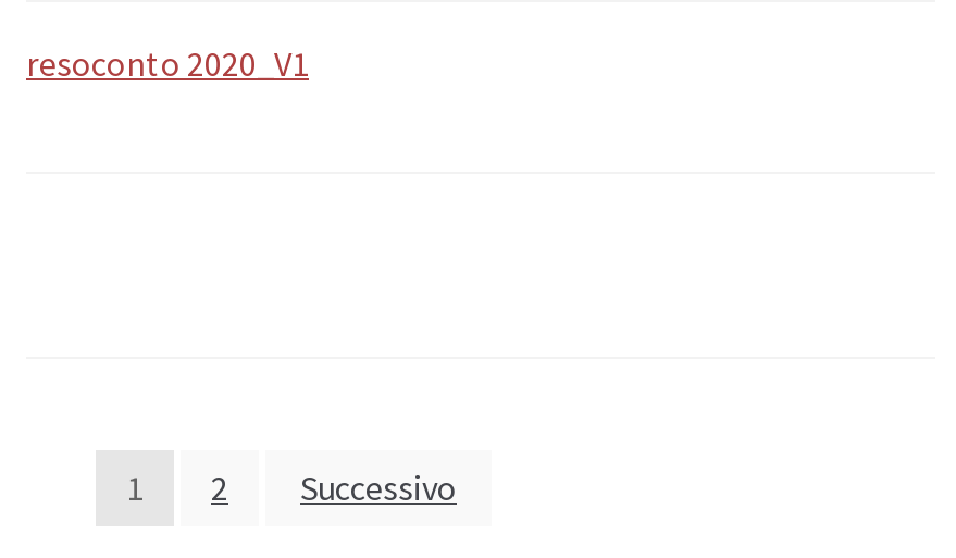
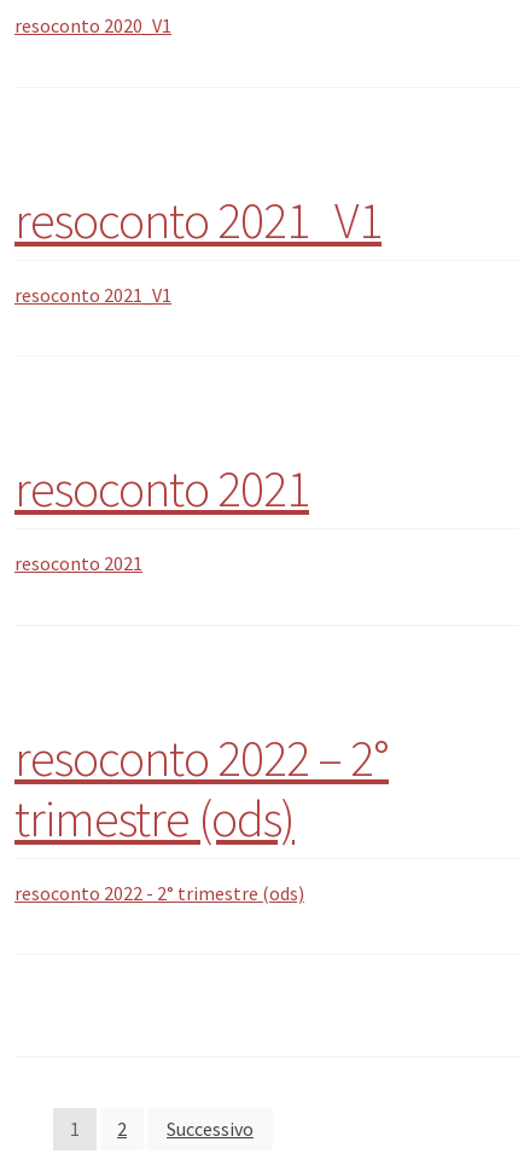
+ resoconto 2021_V1
+ resoconto 2021_V1
+ resoconto 2021
+ resoconto 2021
+ resoconto 2022 – 2°
+ trimestre (ods)
+ resoconto 2022 - 2° trimestre (ods)
